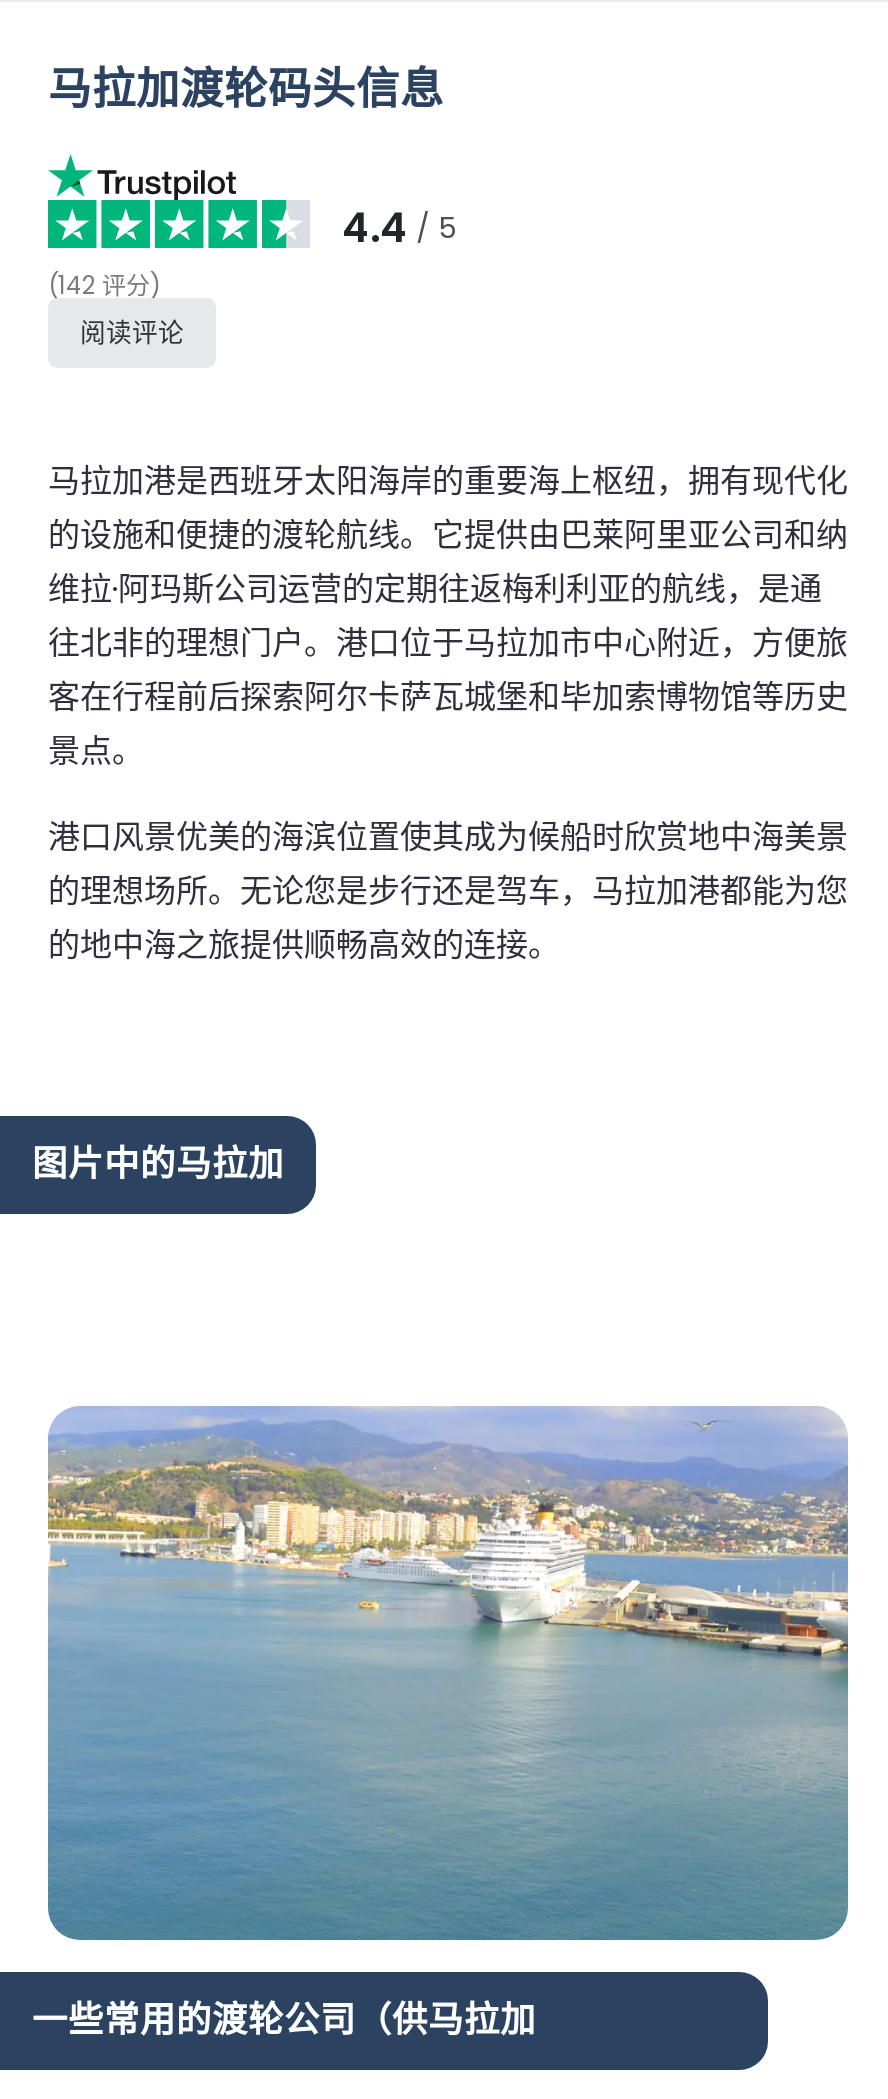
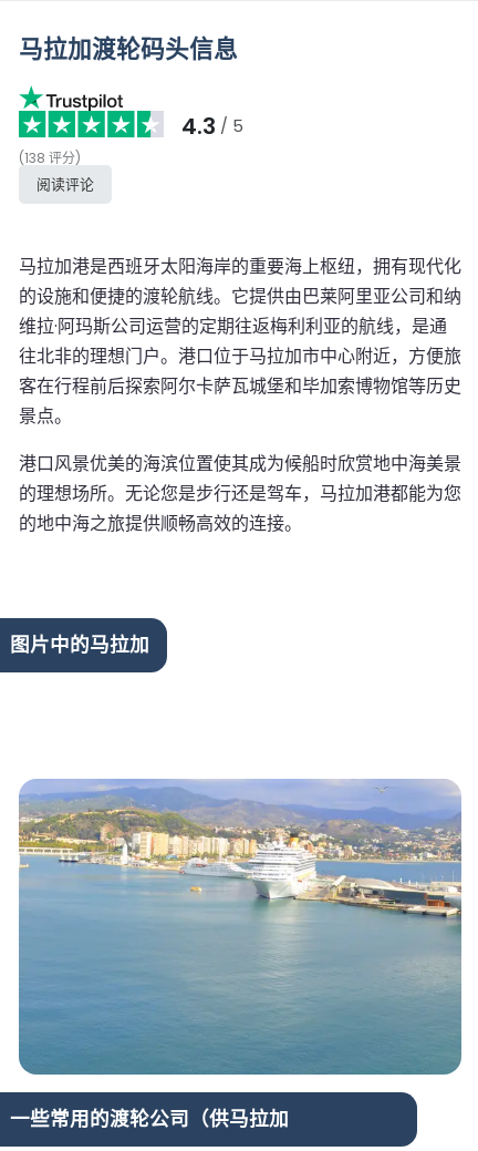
- 4.4 / 5
+ 4.3 / 5

- (142 评分)
+ (138 评分)
